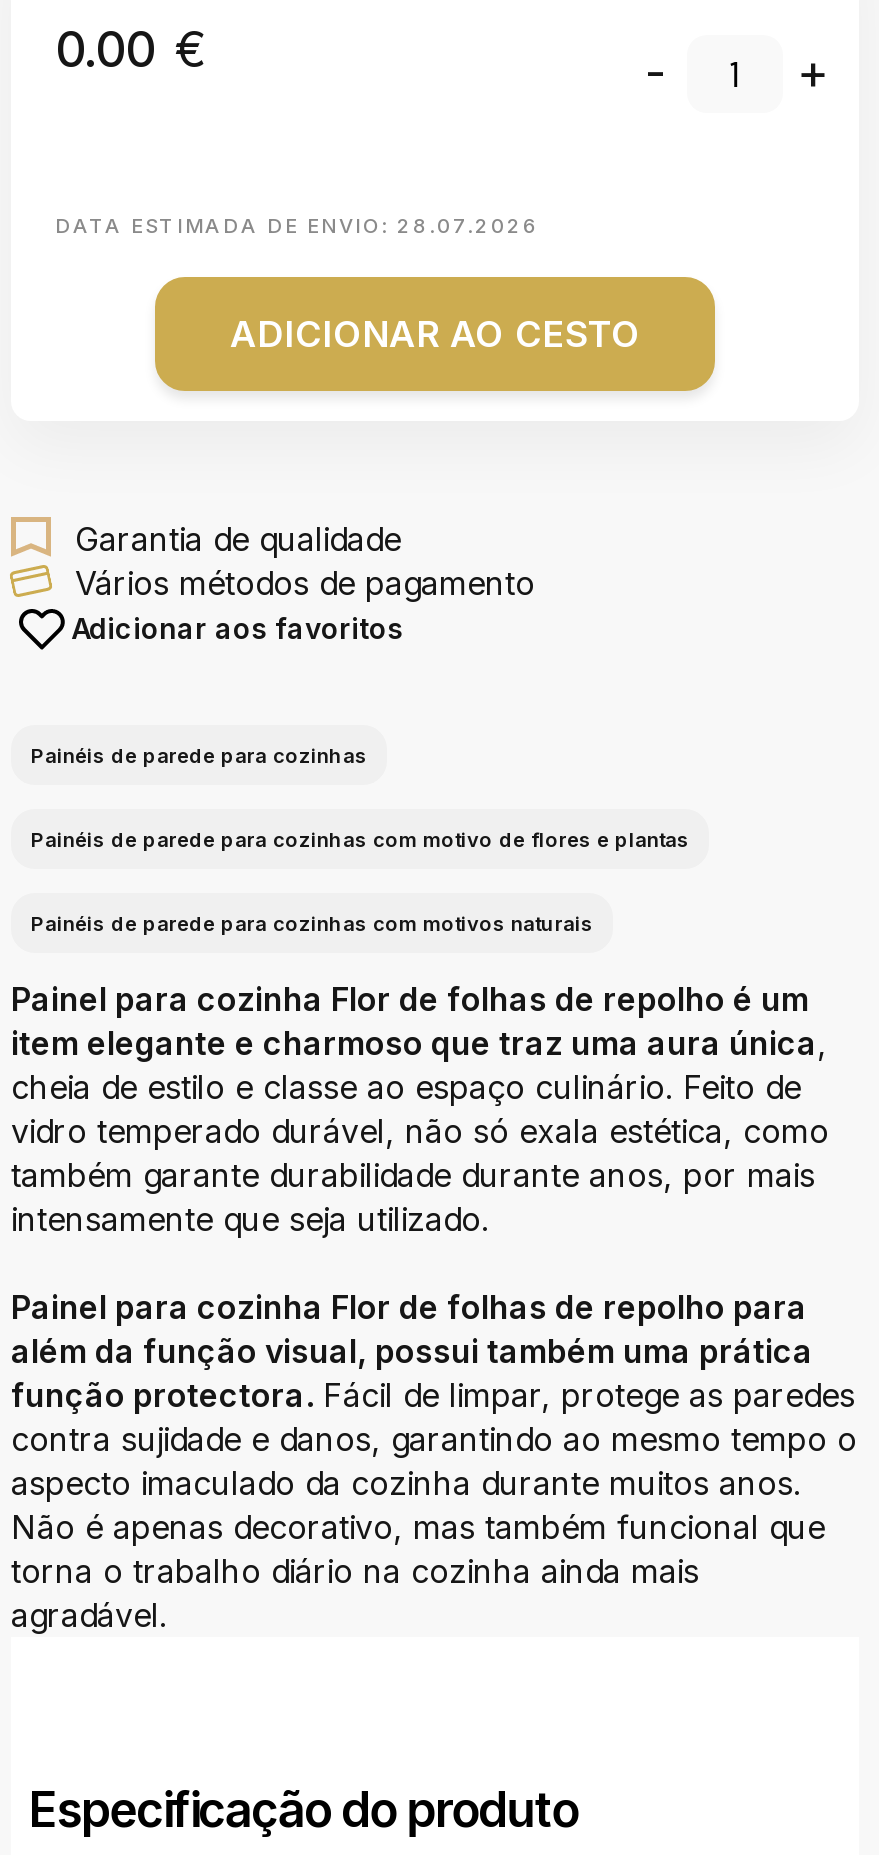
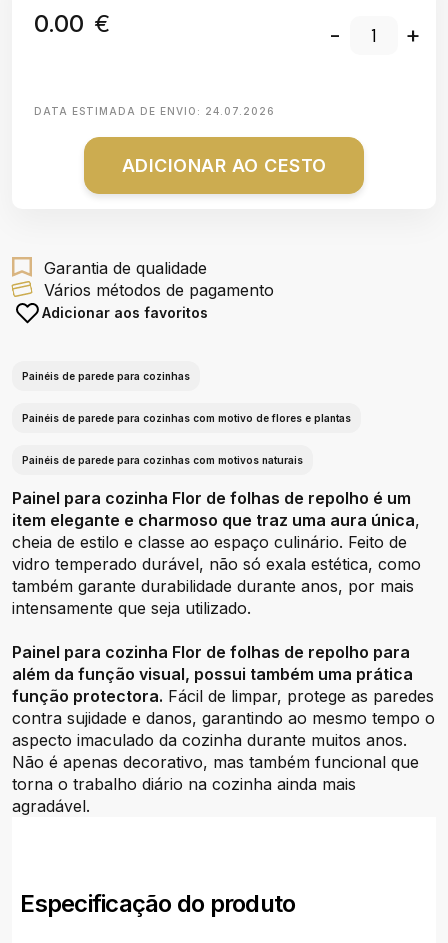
- DATA ESTIMADA DE ENVIO: 28.07.2026
+ DATA ESTIMADA DE ENVIO: 24.07.2026
